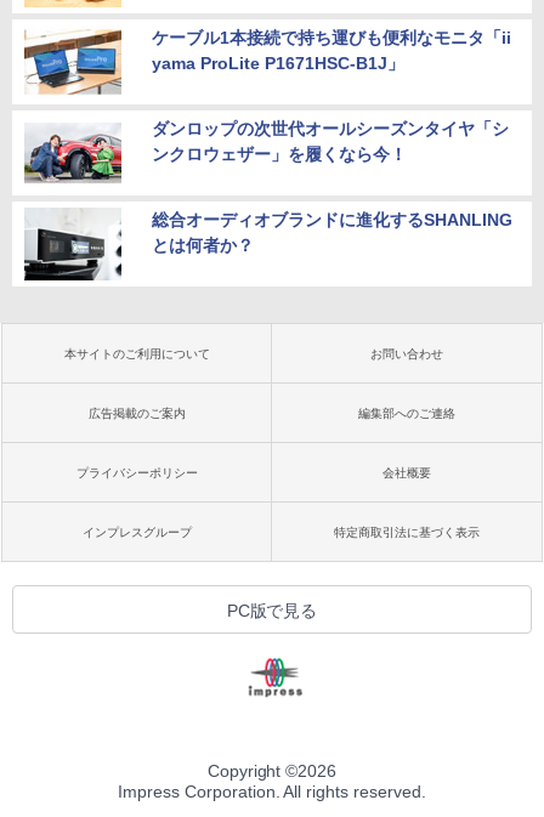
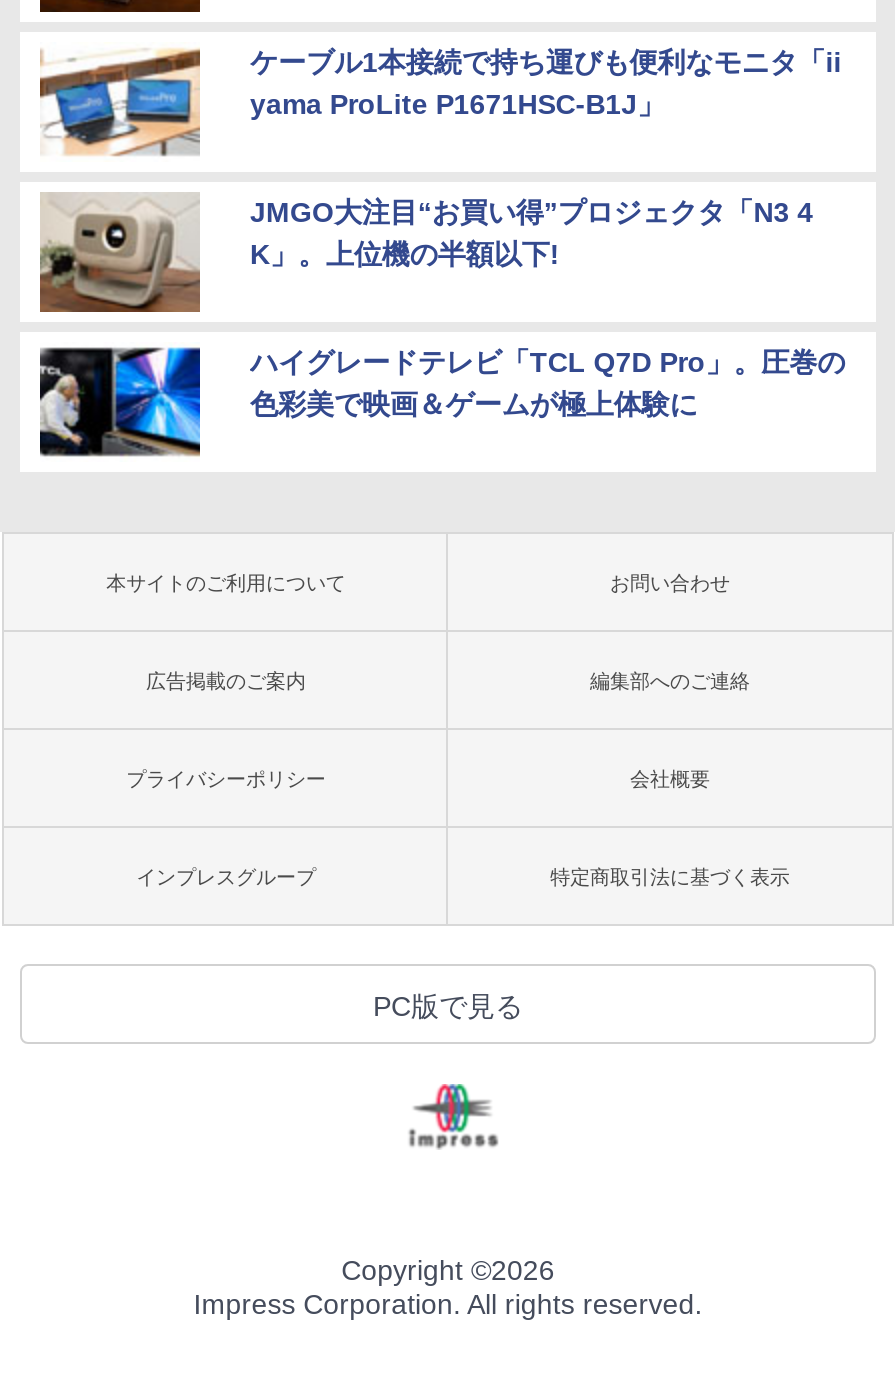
- [image]
- ダンロップの次世代オールシーズンタイヤ「シ
- ンクロウェザー」を履くなら今！
+ [image]
+ JMGO大注目“お買い得”プロジェクタ「N3 4
+ K」。上位機の半額以下!

- [image]
- 総合オーディオブランドに進化するSHANLING
- とは何者か？
+ [image]
+ ハイグレードテレビ「TCL Q7D Pro」。圧巻の
+ 色彩美で映画＆ゲームが極上体験に
